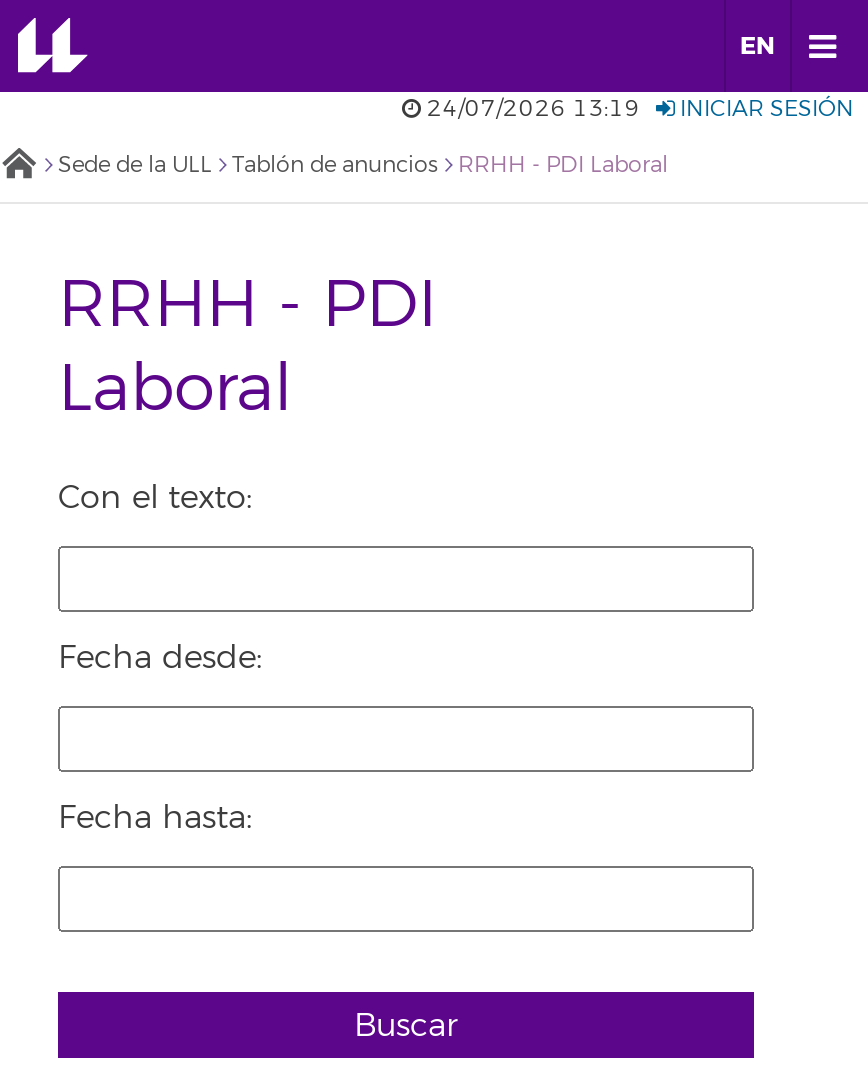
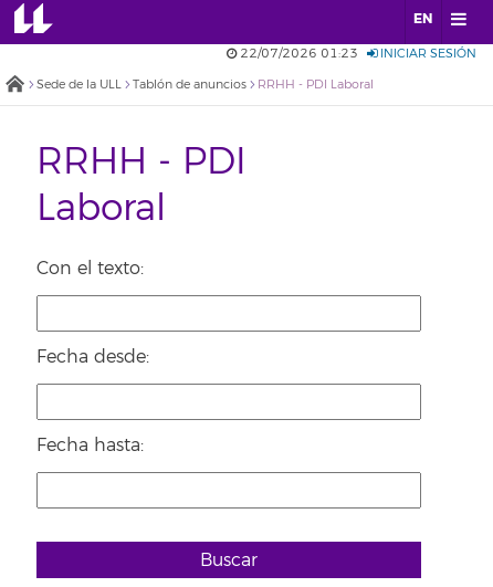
- 24/07/2026 13:19 INICIAR SESIÓN
+ 22/07/2026 01:23 INICIAR SESIÓN
